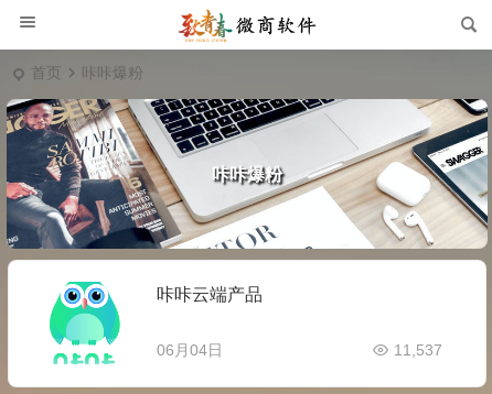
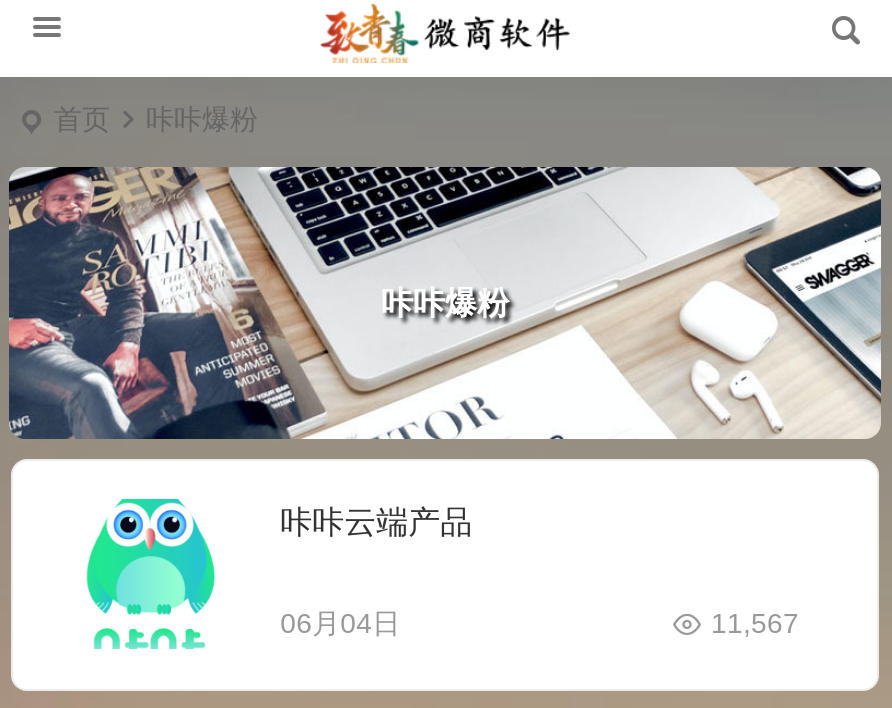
- 11,537
+ 11,567
